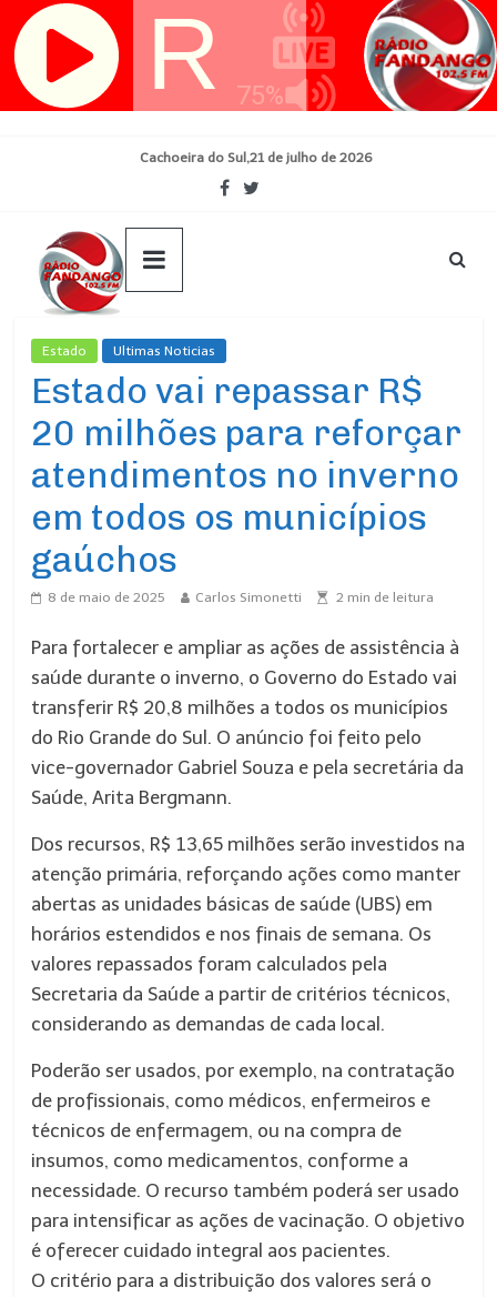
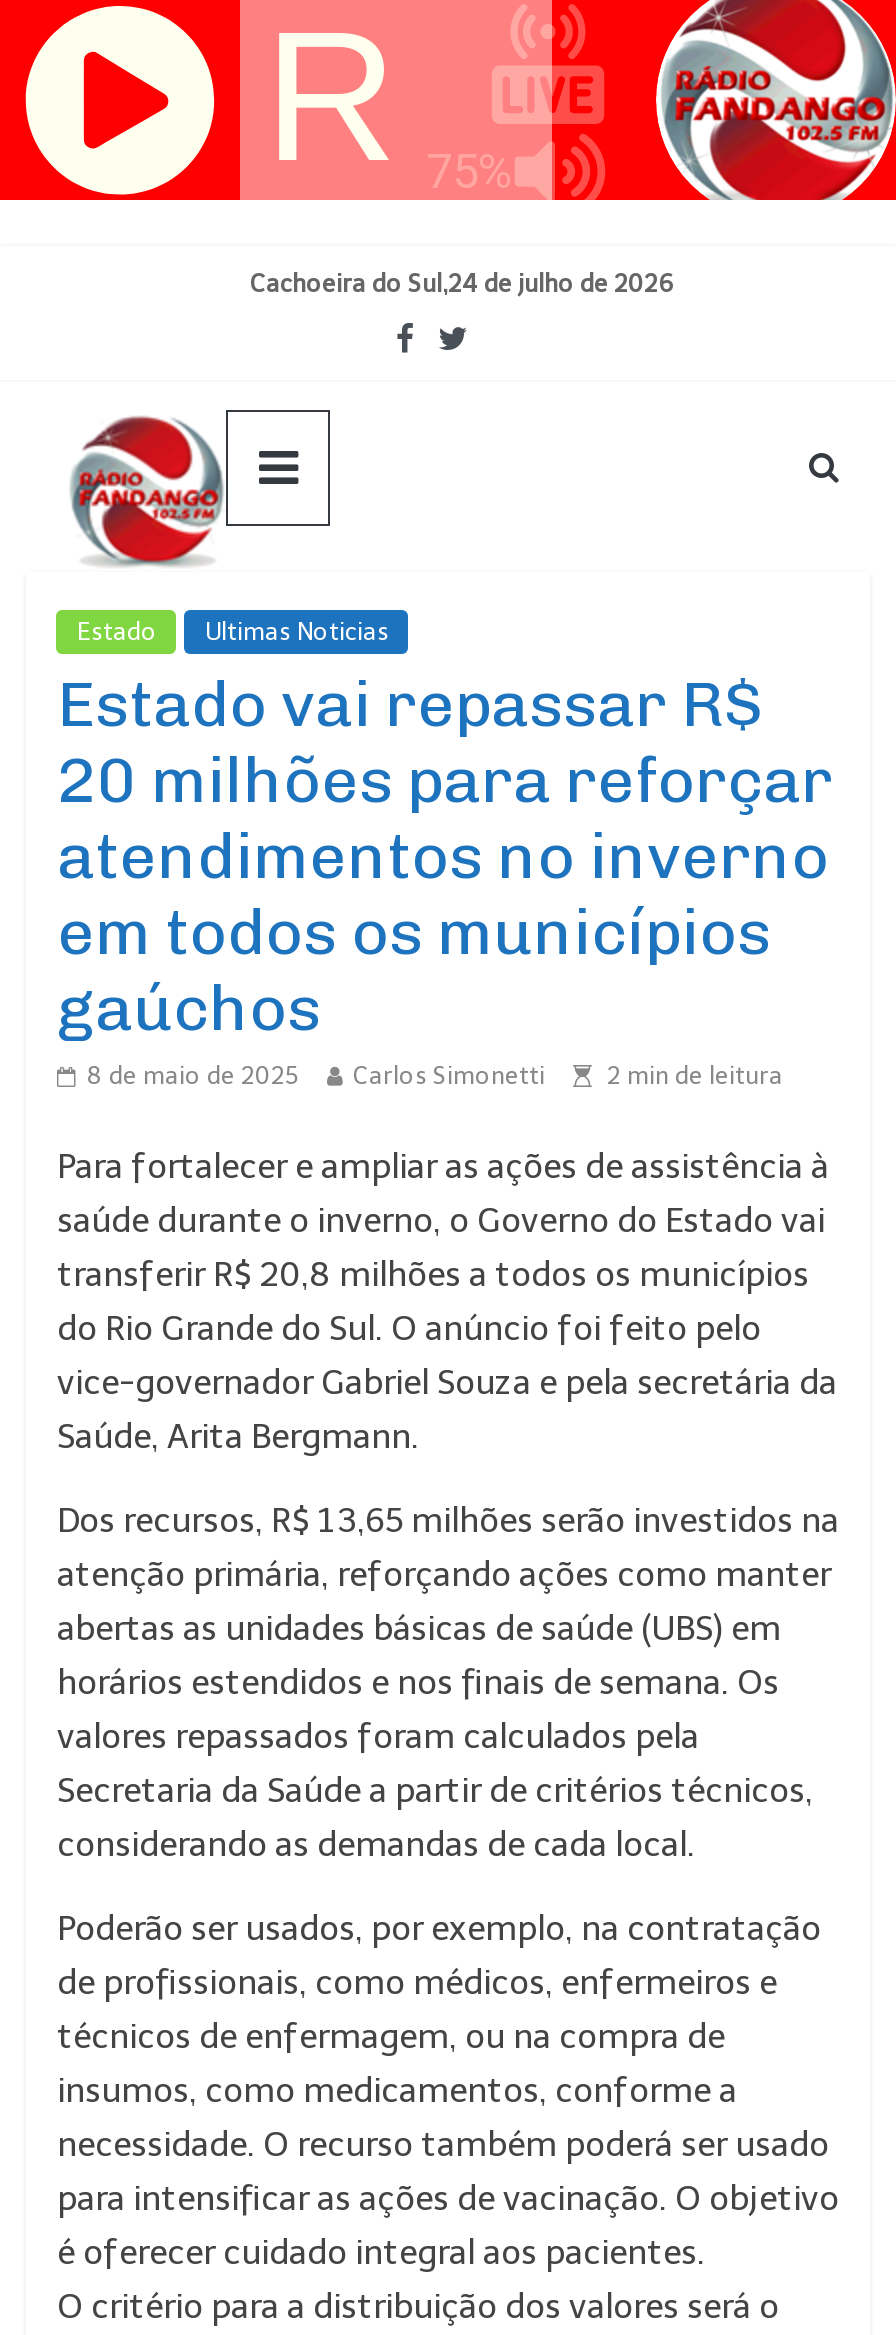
- Cachoeira do Sul,21 de julho de 2026
+ Cachoeira do Sul,24 de julho de 2026
